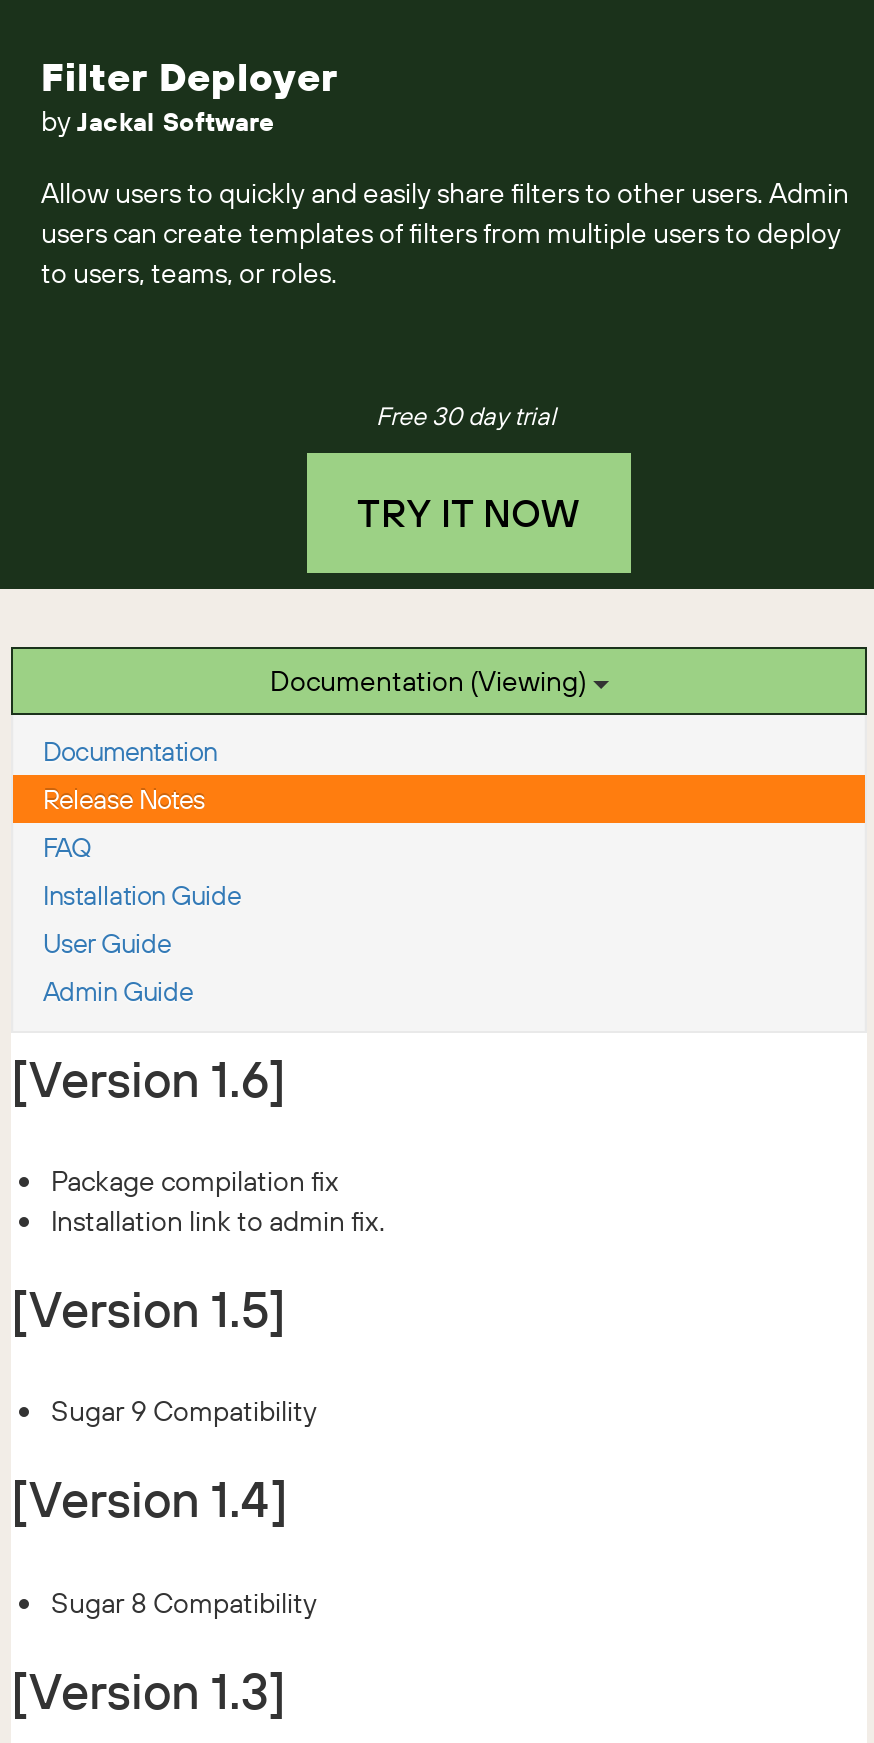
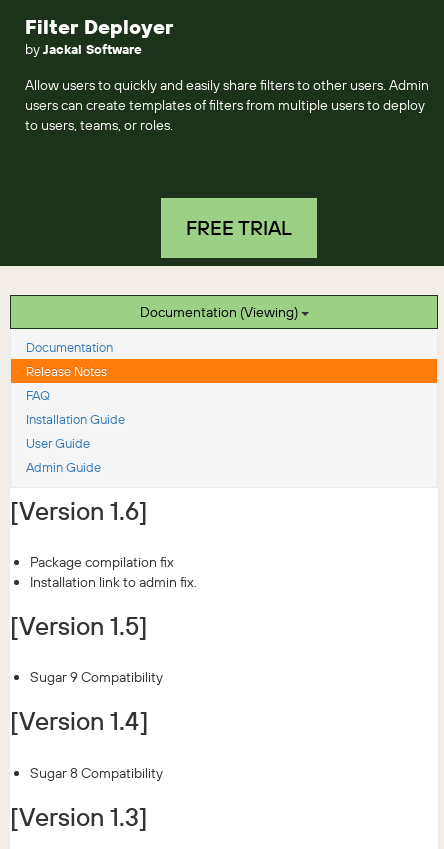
- Free 30 day trial
- TRY IT NOW
+ FREE TRIAL
